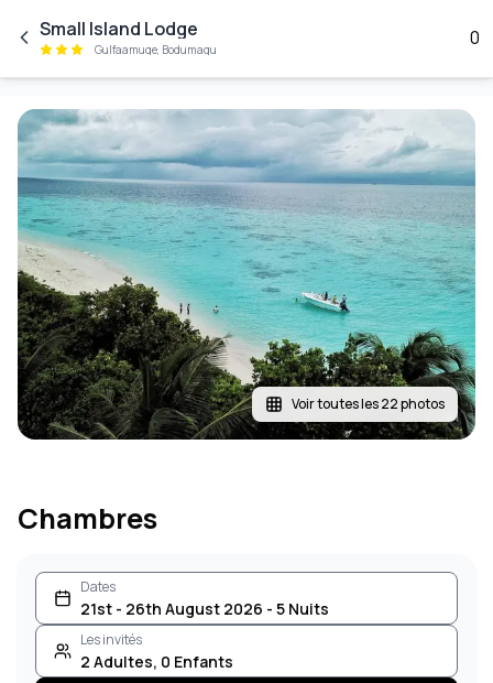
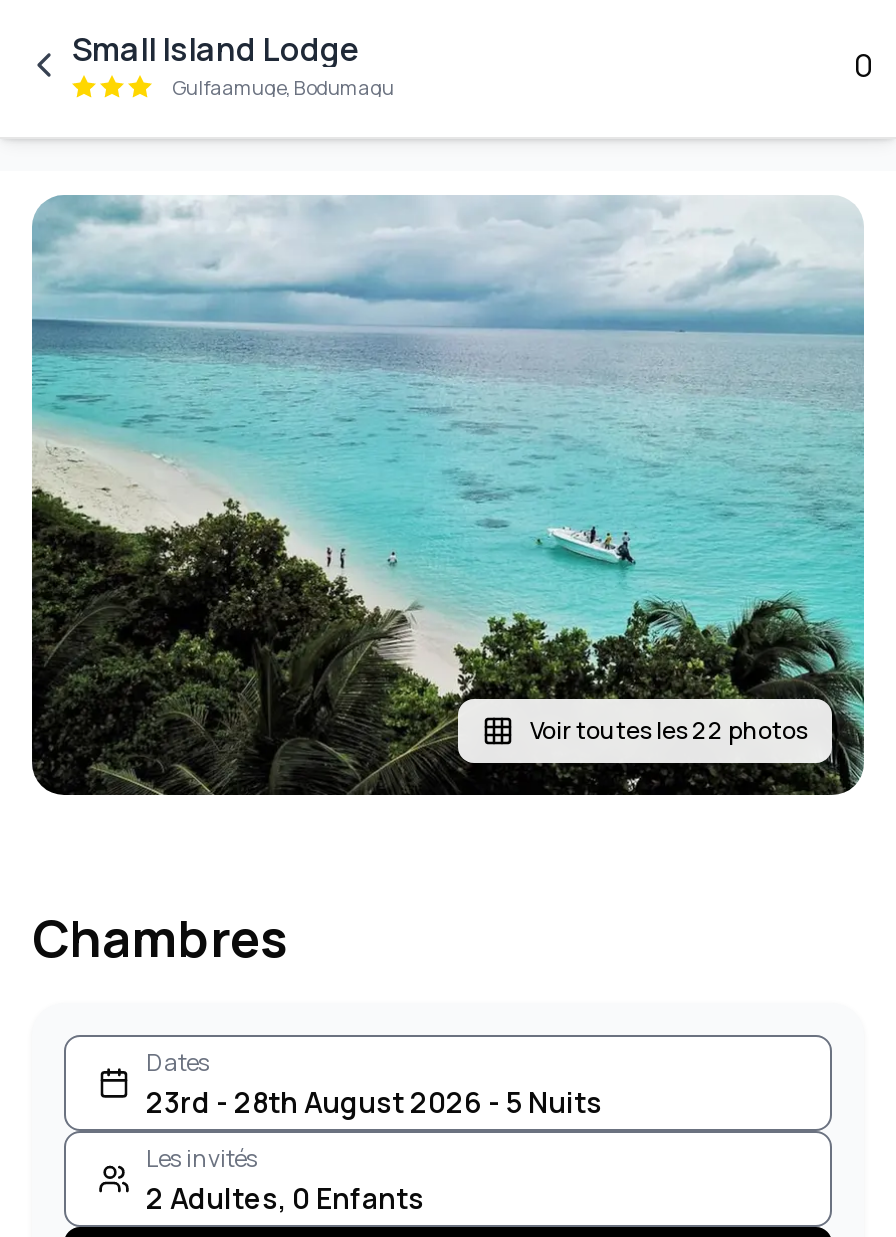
- 21st - 26th August 2026 - 5 Nuits
+ 23rd - 28th August 2026 - 5 Nuits
